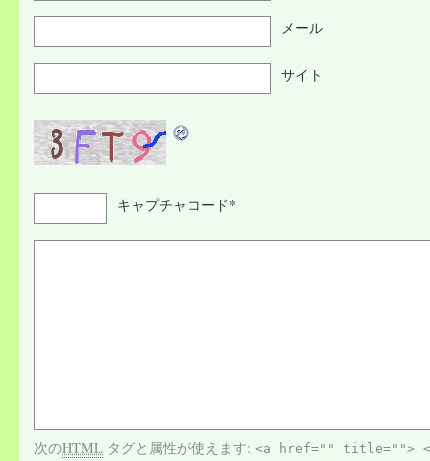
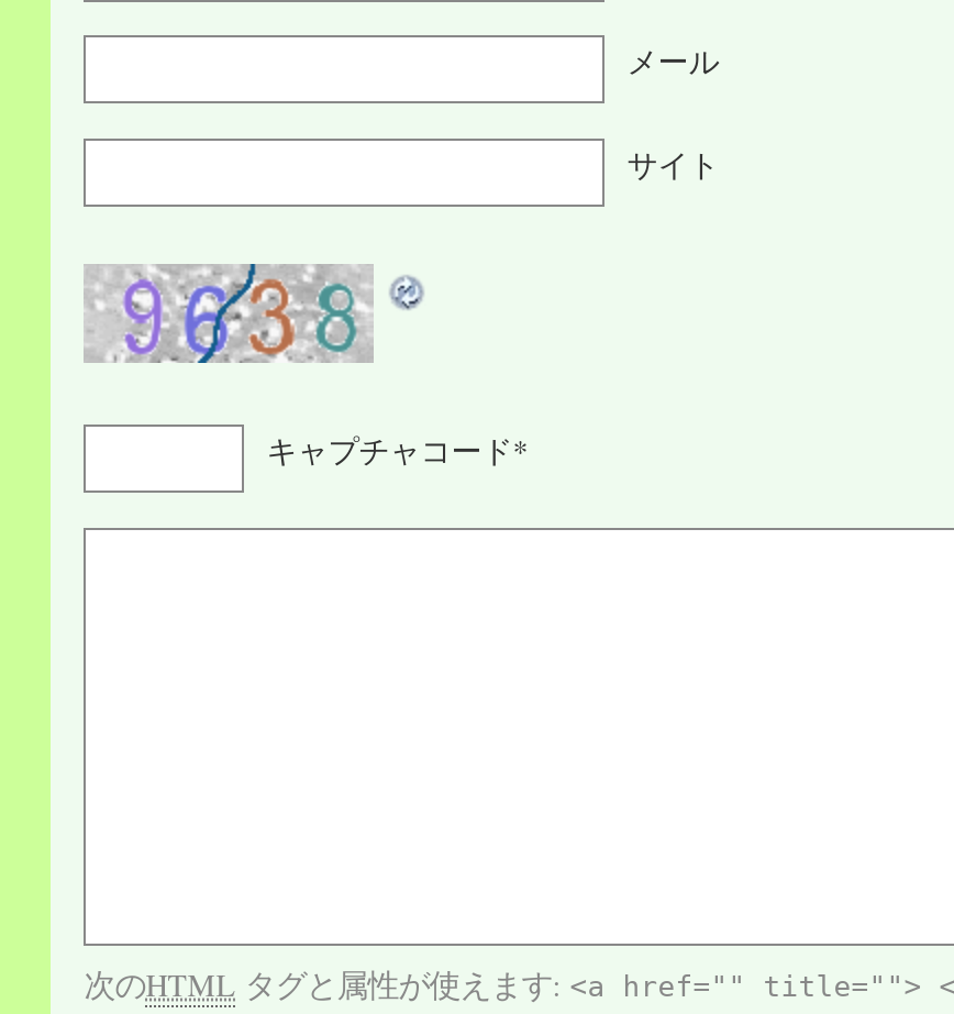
- [image]
+ [image]
